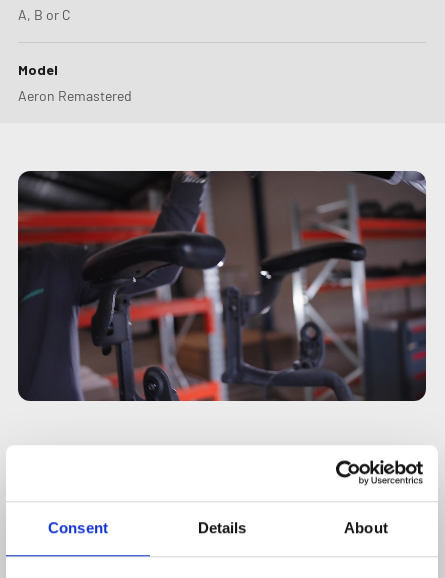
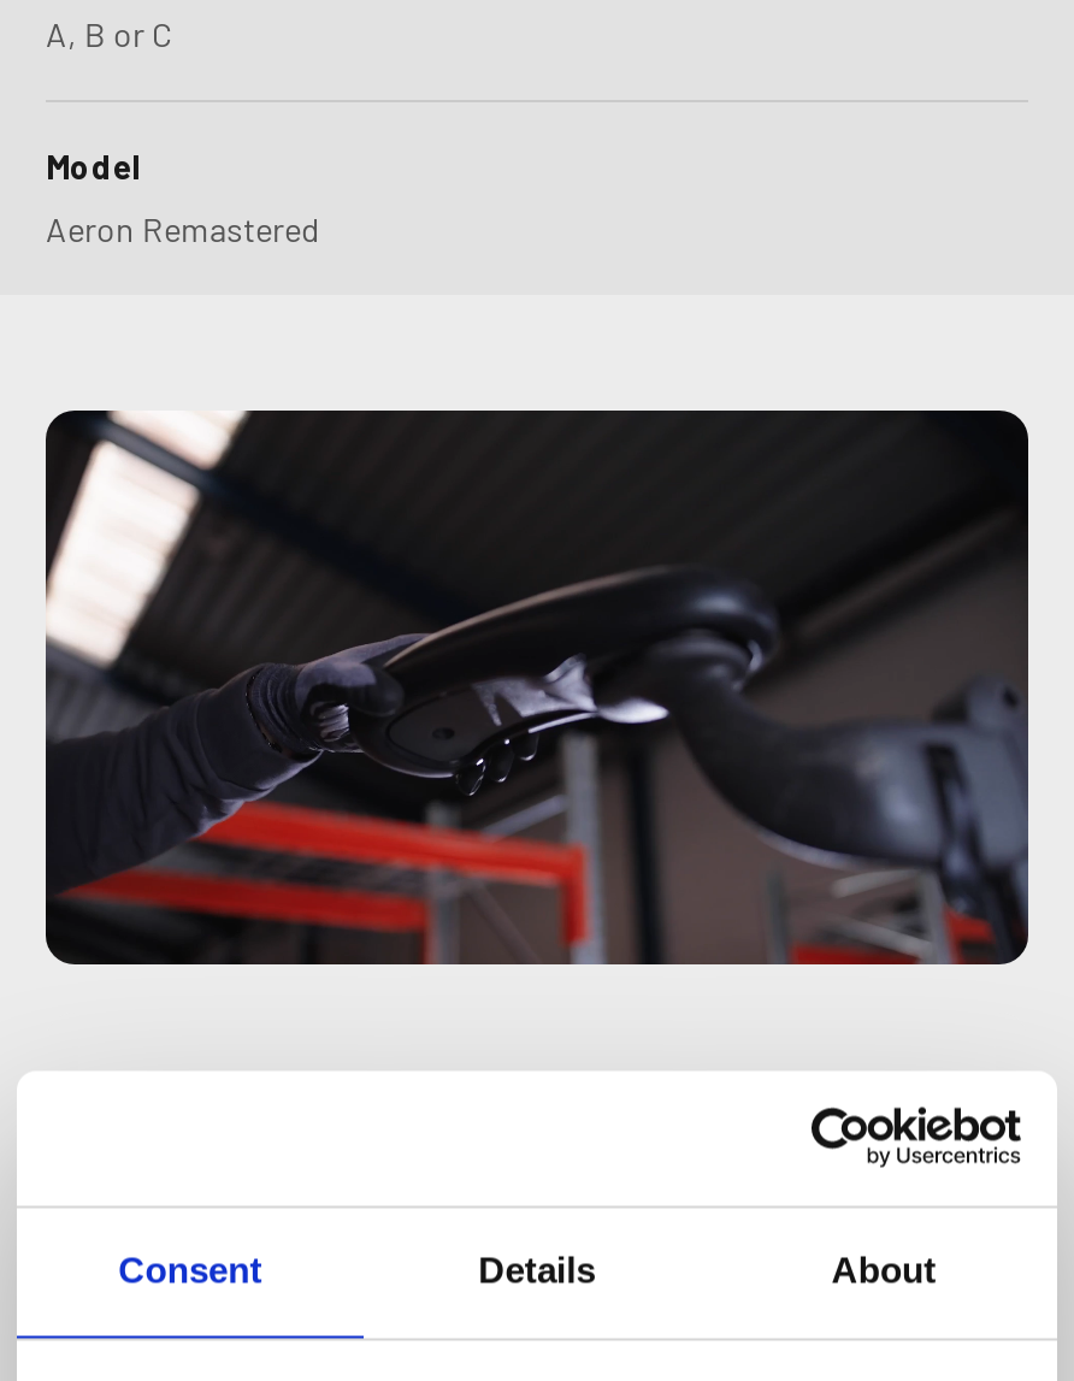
- [image]
+ [image]
